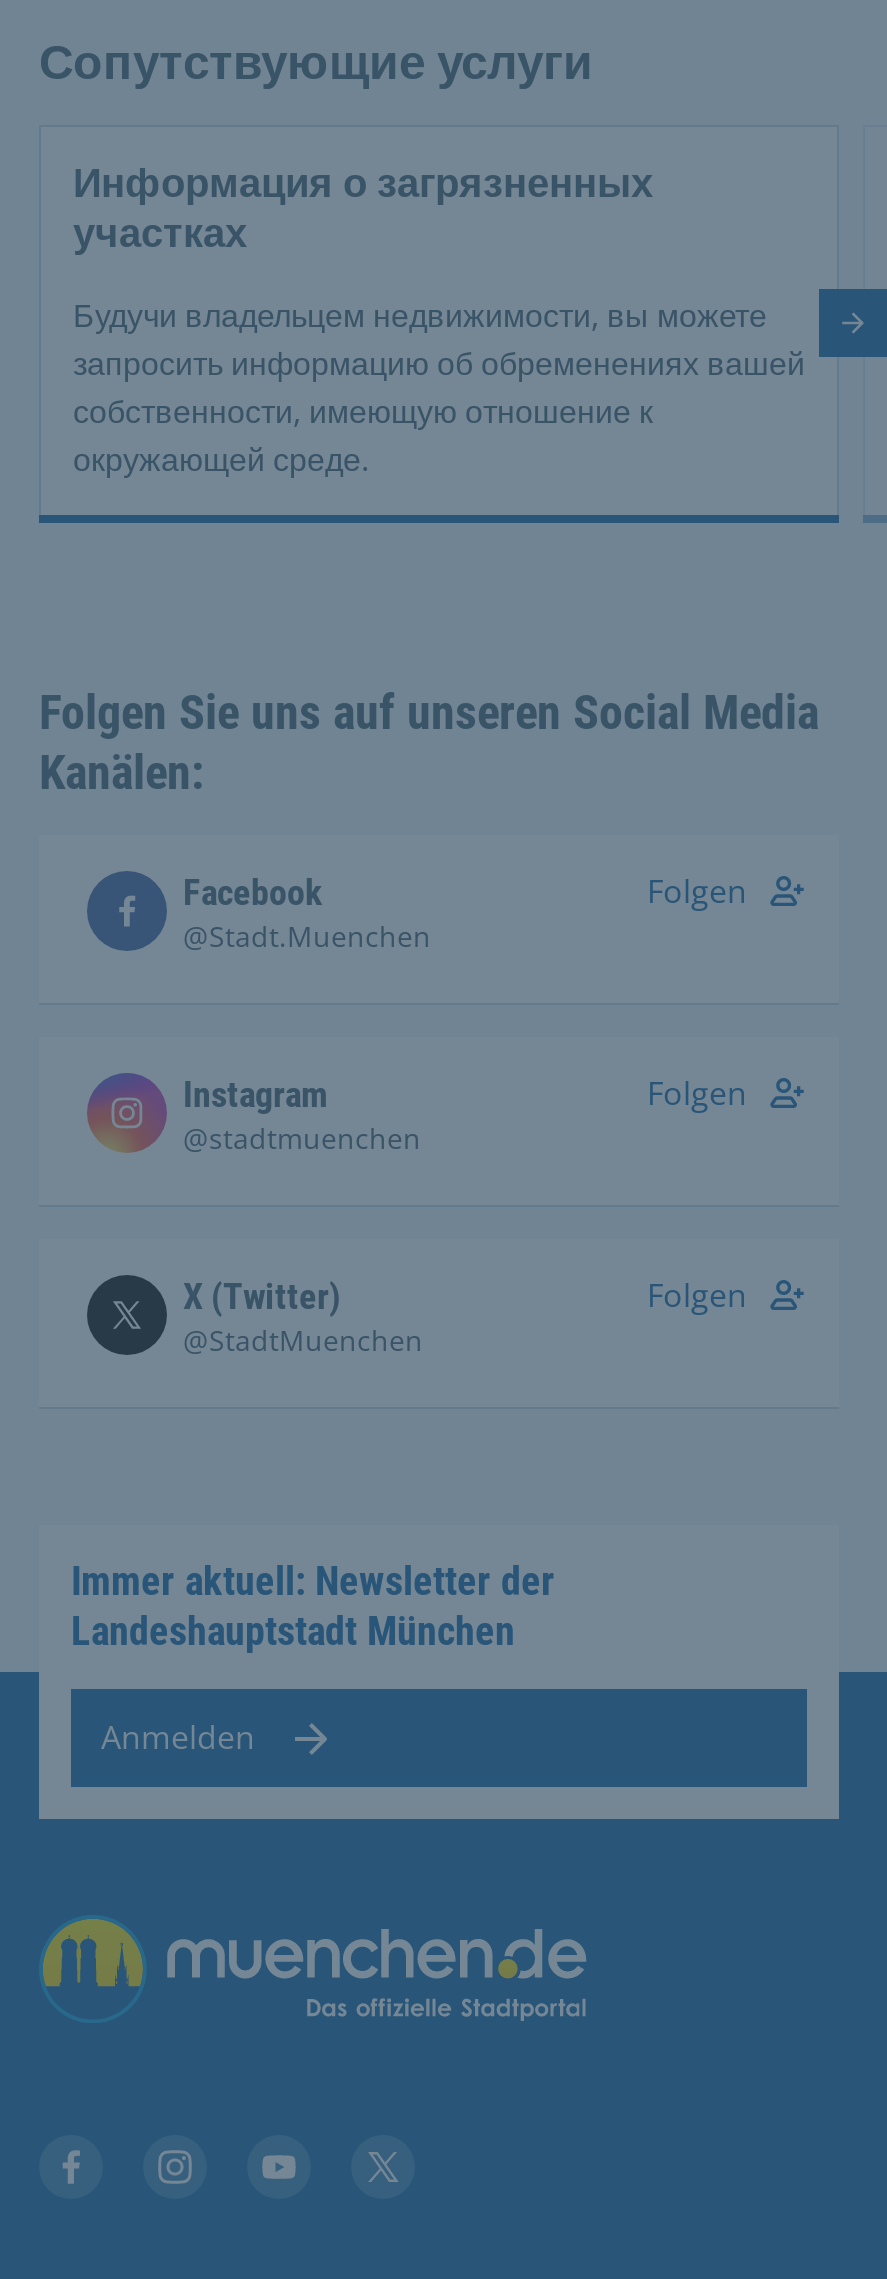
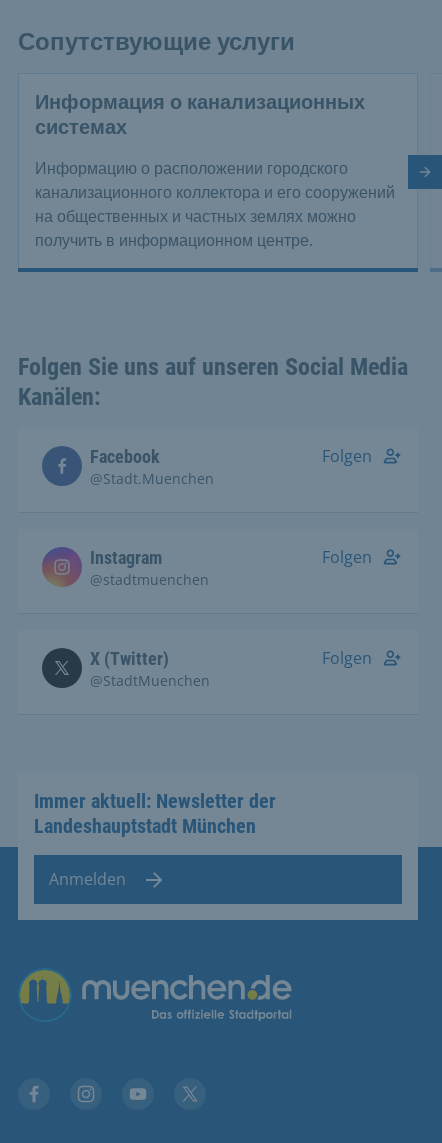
- Информация о загрязненных
- участках
+ Информация о канализационных
+ системах

- Будучи владельцем недвижимости, вы можете
- запросить информацию об обременениях вашей
- собственности, имеющую отношение к
- окружающей среде.
+ Информацию о расположении городского
+ канализационного коллектора и его сооружений
+ на общественных и частных землях можно
+ получить в информационном центре.
